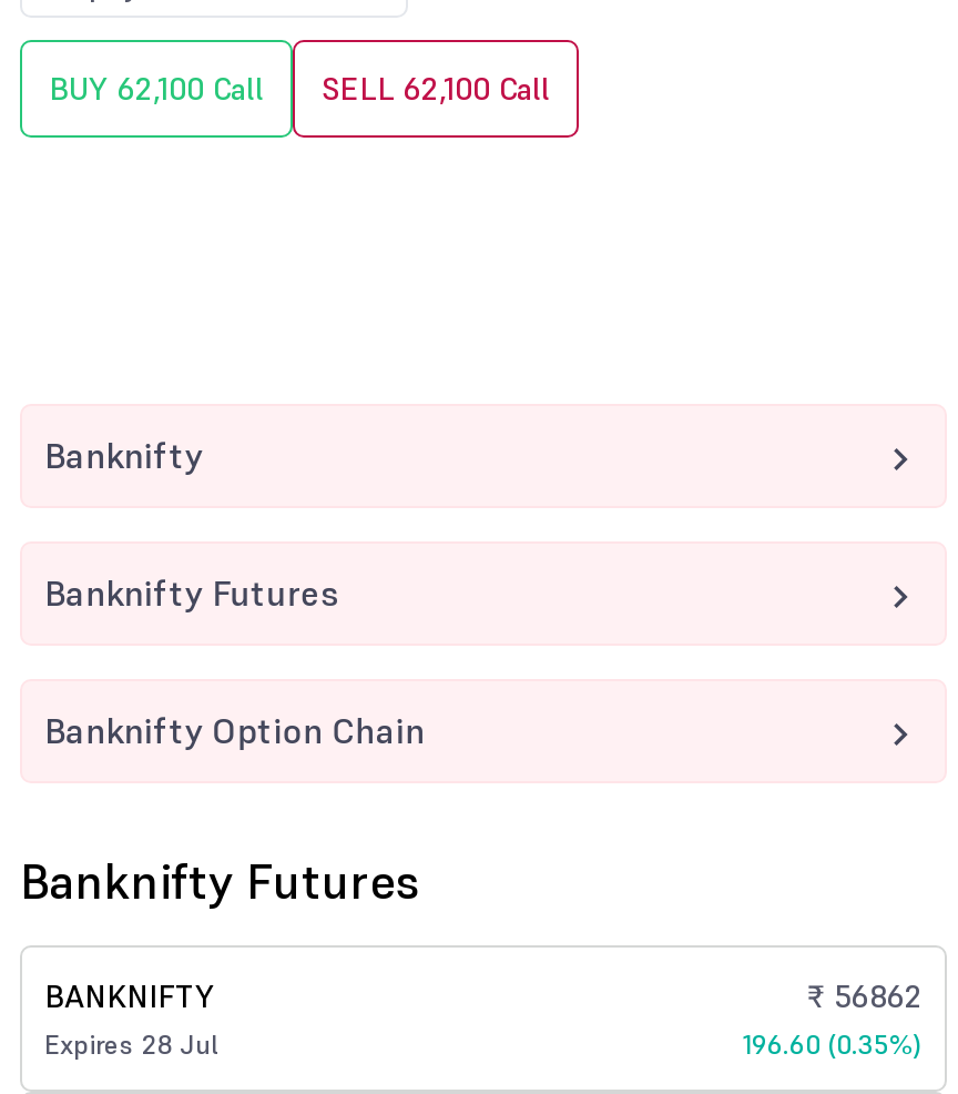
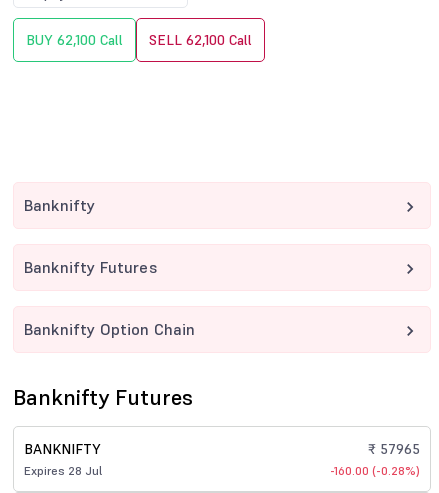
- ₹ 56862
+ ₹ 57965

- 196.60 (0.35%)
+ -160.00 (-0.28%)
